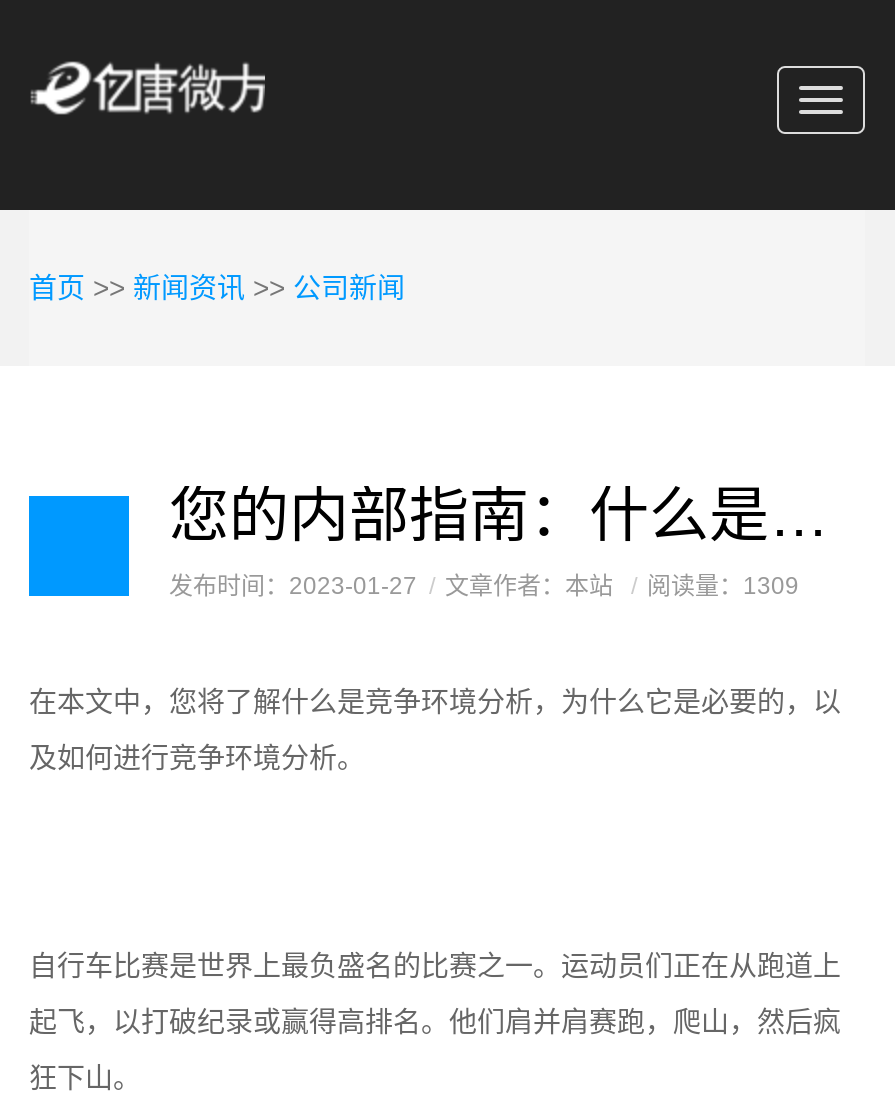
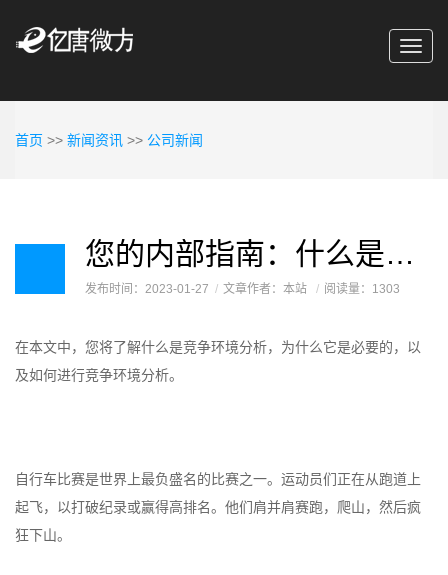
- 发布时间：2023-01-27 文章作者：本站 阅读量：1309
+ 发布时间：2023-01-27 文章作者：本站 阅读量：1303
